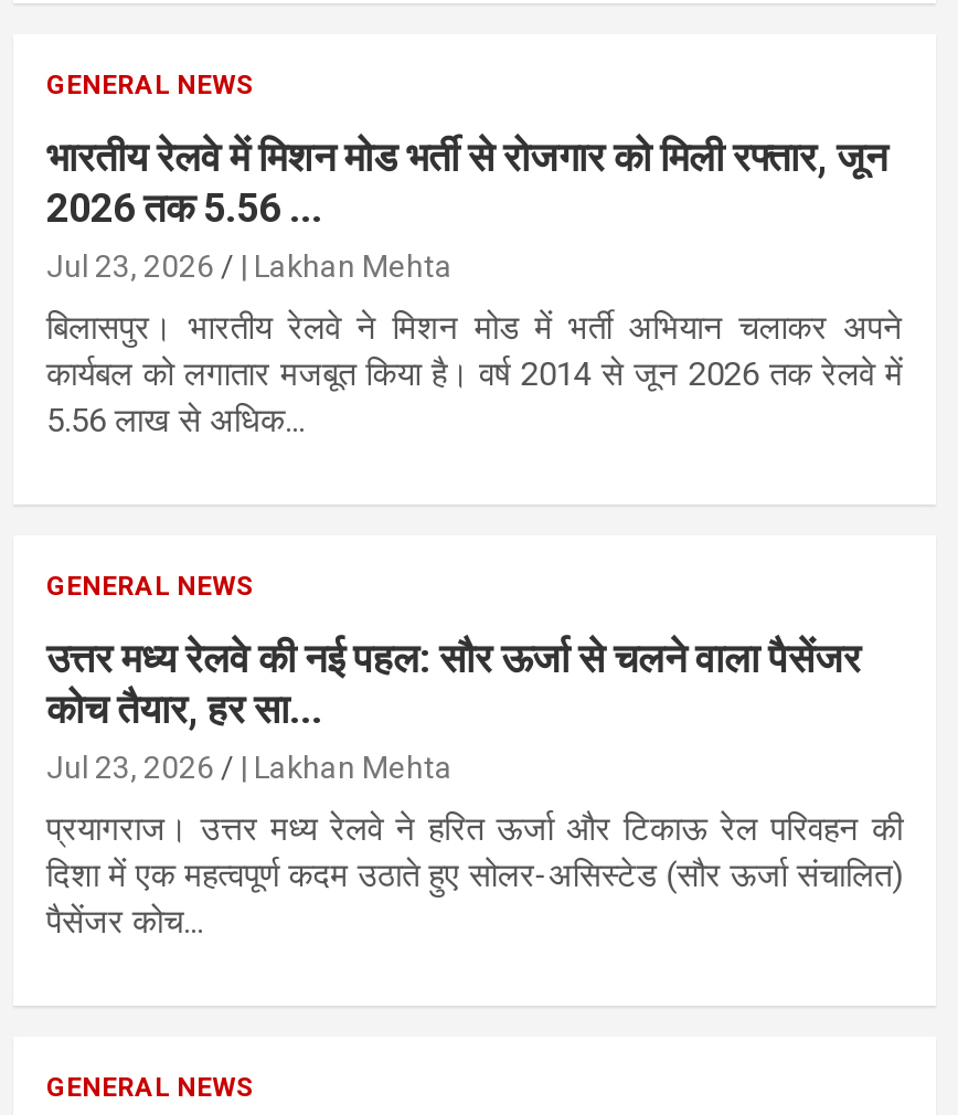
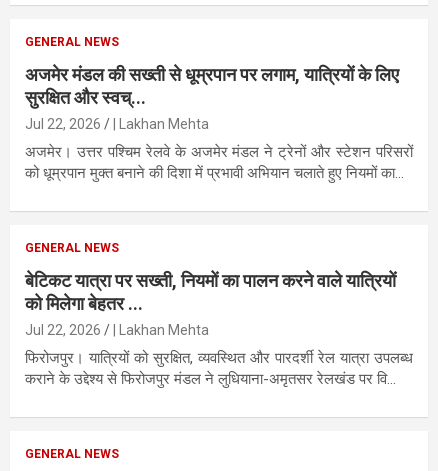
- भारतीय रेलवे में मिशन मोड भर्ती से रोजगार को मिली रफ्तार, जून
- 2026 तक 5.56 ...
- Jul 23, 2026
+ अजमेर मंडल की सख्ती से धूम्रपान पर लगाम, यात्रियों के लिए
+ सुरक्षित और स्वच्...
+ Jul 22, 2026

- बिलासपुर। भारतीय रेलवे ने मिशन मोड में भर्ती अभियान चलाकर अपने
- कार्यबल को लगातार मजबूत किया है। वर्ष 2014 से जून 2026 तक रेलवे में
- 5.56 लाख से अधिक...
+ अजमेर। उत्तर पश्चिम रेलवे के अजमेर मंडल ने ट्रेनों और स्टेशन परिसरों
+ को धूम्रपान मुक्त बनाने की दिशा में प्रभावी अभियान चलाते हुए नियमों का...

- उत्तर मध्य रेलवे की नई पहल: सौर ऊर्जा से चलने वाला पैसेंजर
- कोच तैयार, हर सा...
- Jul 23, 2026
+ बेटिकट यात्रा पर सख्ती, नियमों का पालन करने वाले यात्रियों
+ को मिलेगा बेहतर ...
+ Jul 22, 2026

- प्रयागराज। उत्तर मध्य रेलवे ने हरित ऊर्जा और टिकाऊ रेल परिवहन की
- दिशा में एक महत्वपूर्ण कदम उठाते हुए सोलर-असिस्टेड (सौर ऊर्जा संचालित)
- पैसेंजर कोच...
+ फिरोजपुर। यात्रियों को सुरक्षित, व्यवस्थित और पारदर्शी रेल यात्रा उपलब्ध
+ कराने के उद्देश्य से फिरोजपुर मंडल ने लुधियाना-अमृतसर रेलखंड पर वि...
